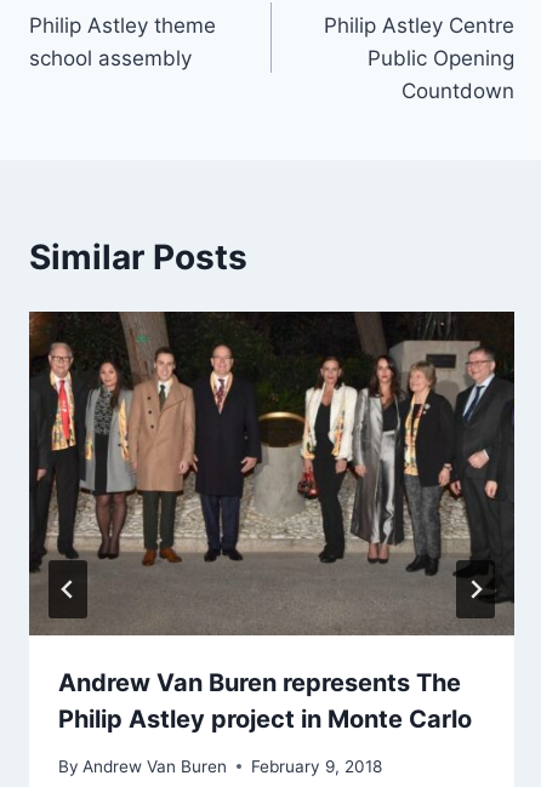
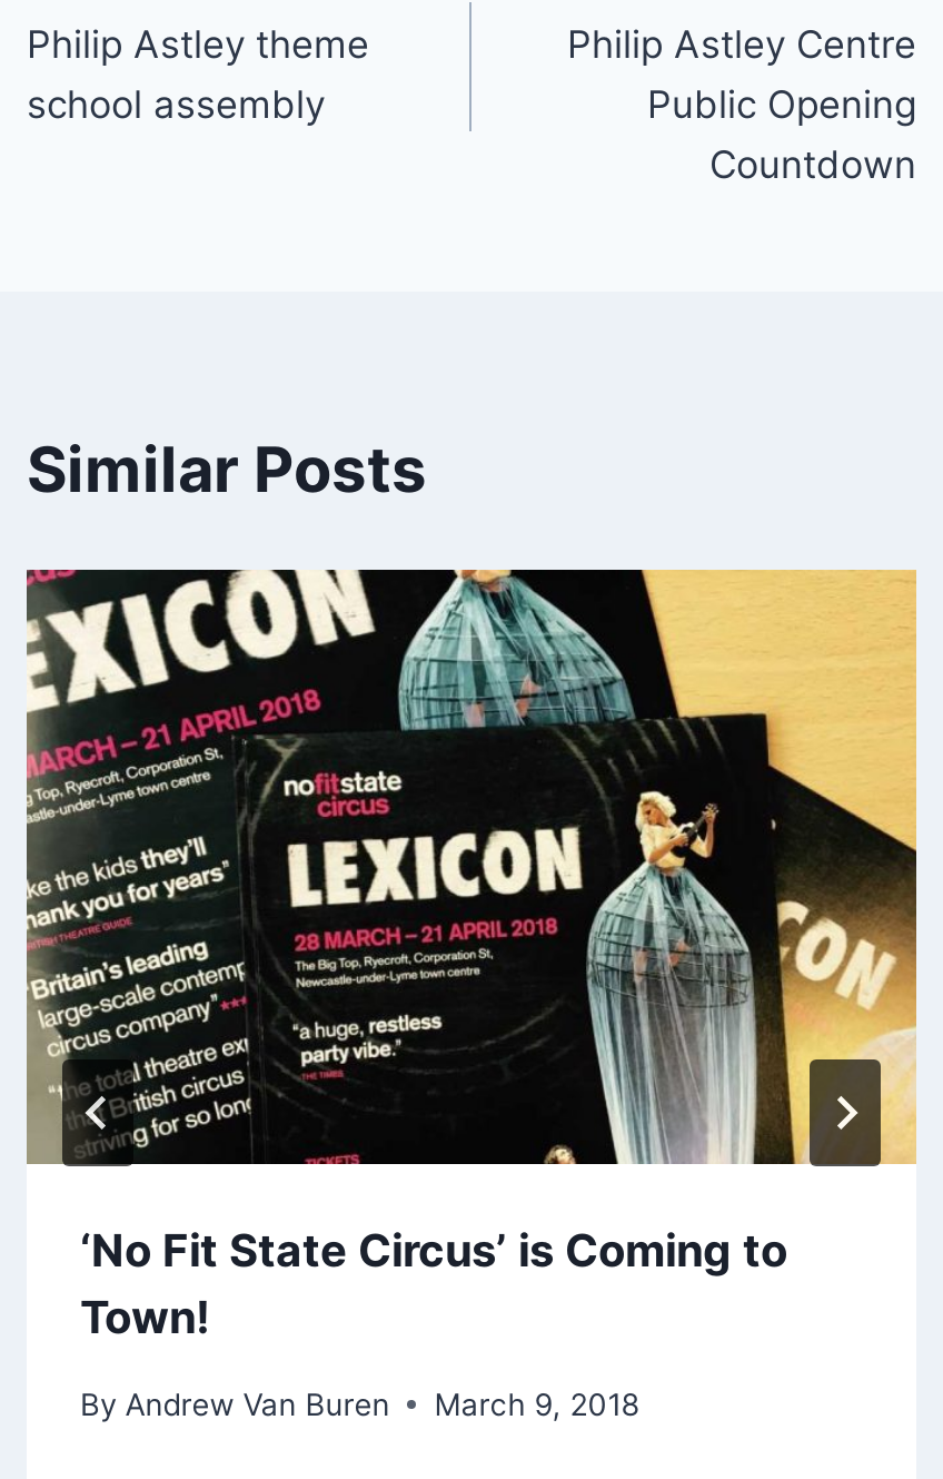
- [image]
- Andrew Van Buren represents The
- Philip Astley project in Monte Carlo
+ [image]
+ ‘No Fit State Circus’ is Coming to
+ Town!

- By Andrew Van Buren February 9, 2018
+ By Andrew Van Buren March 9, 2018
